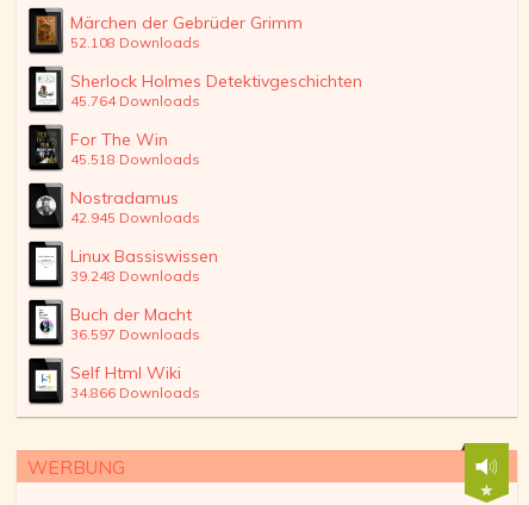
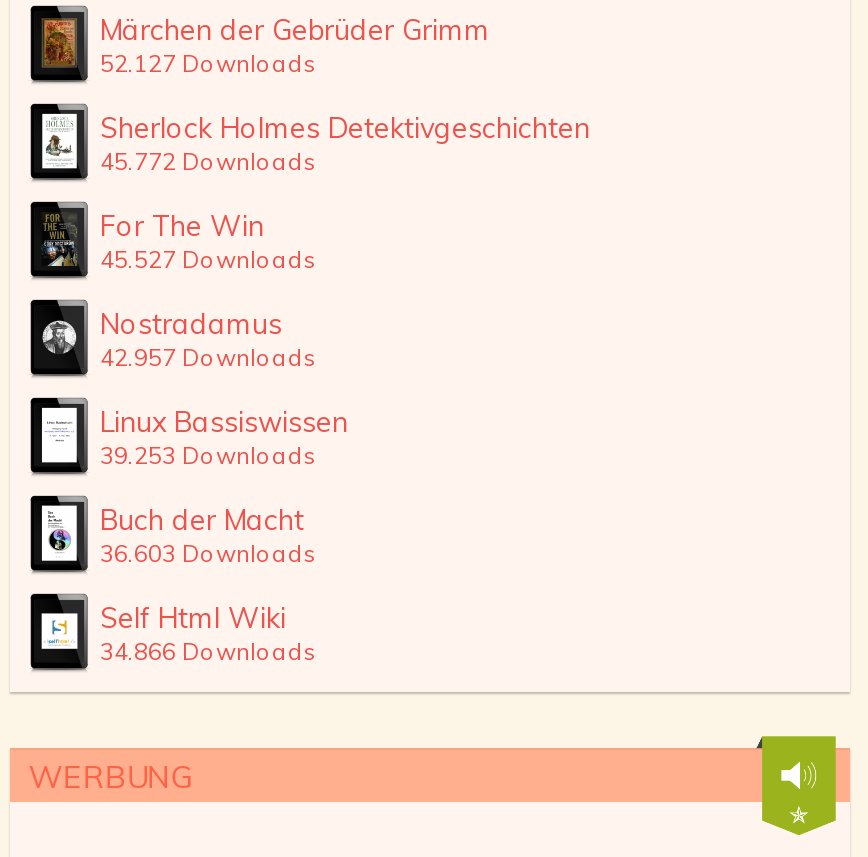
- 52.108 Downloads
+ 52.127 Downloads

- 45.764 Downloads
+ 45.772 Downloads

- 45.518 Downloads
+ 45.527 Downloads

- 42.945 Downloads
+ 42.957 Downloads

- 39.248 Downloads
+ 39.253 Downloads

- 36.597 Downloads
+ 36.603 Downloads
